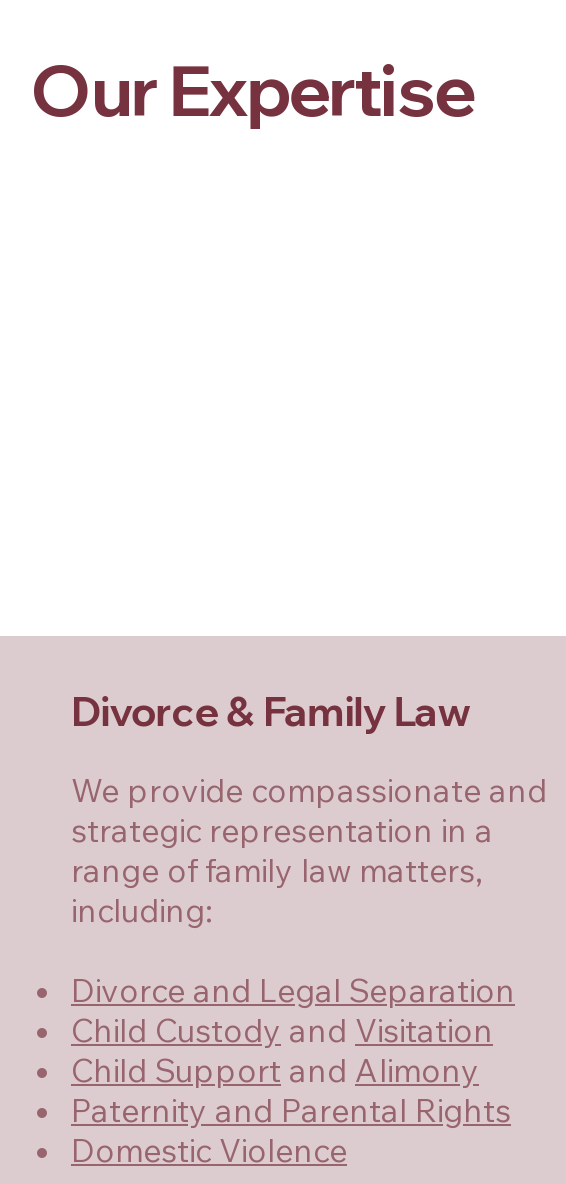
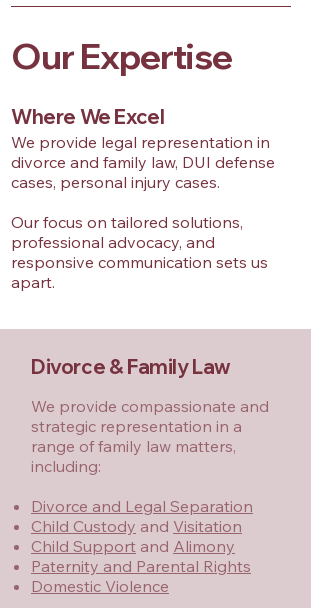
+ Where We Excel
+ We provide legal representation in
+ divorce and family law, DUI defense
+ cases, personal injury cases.
+ Our focus on tailored solutions,
+ professional advocacy, and
+ responsive communication sets us
+ apart.
